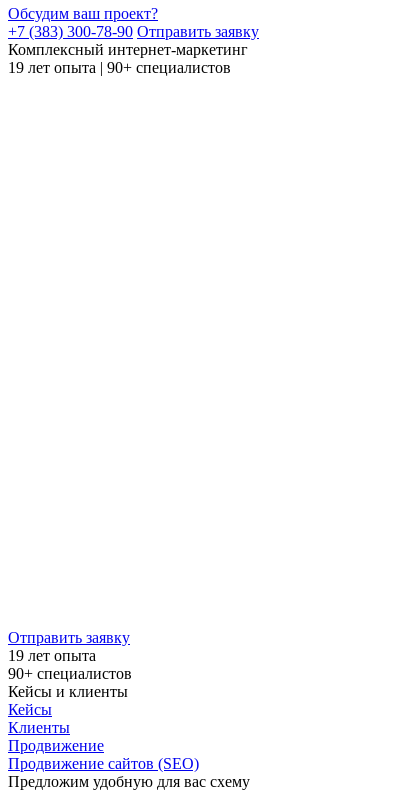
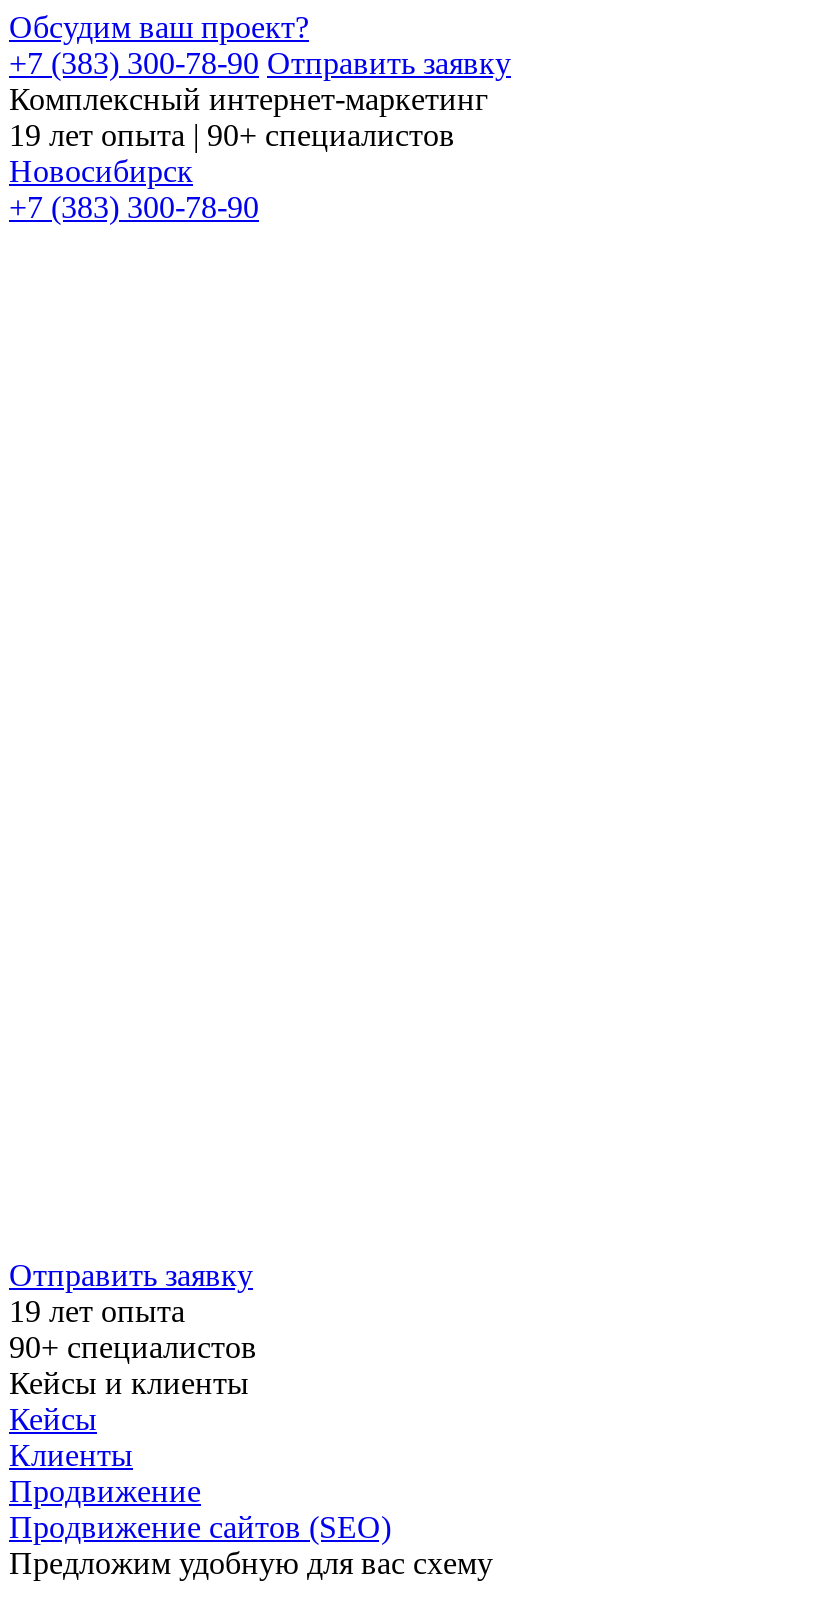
+ Новосибирск
+ +7 (383) 300-78-90
